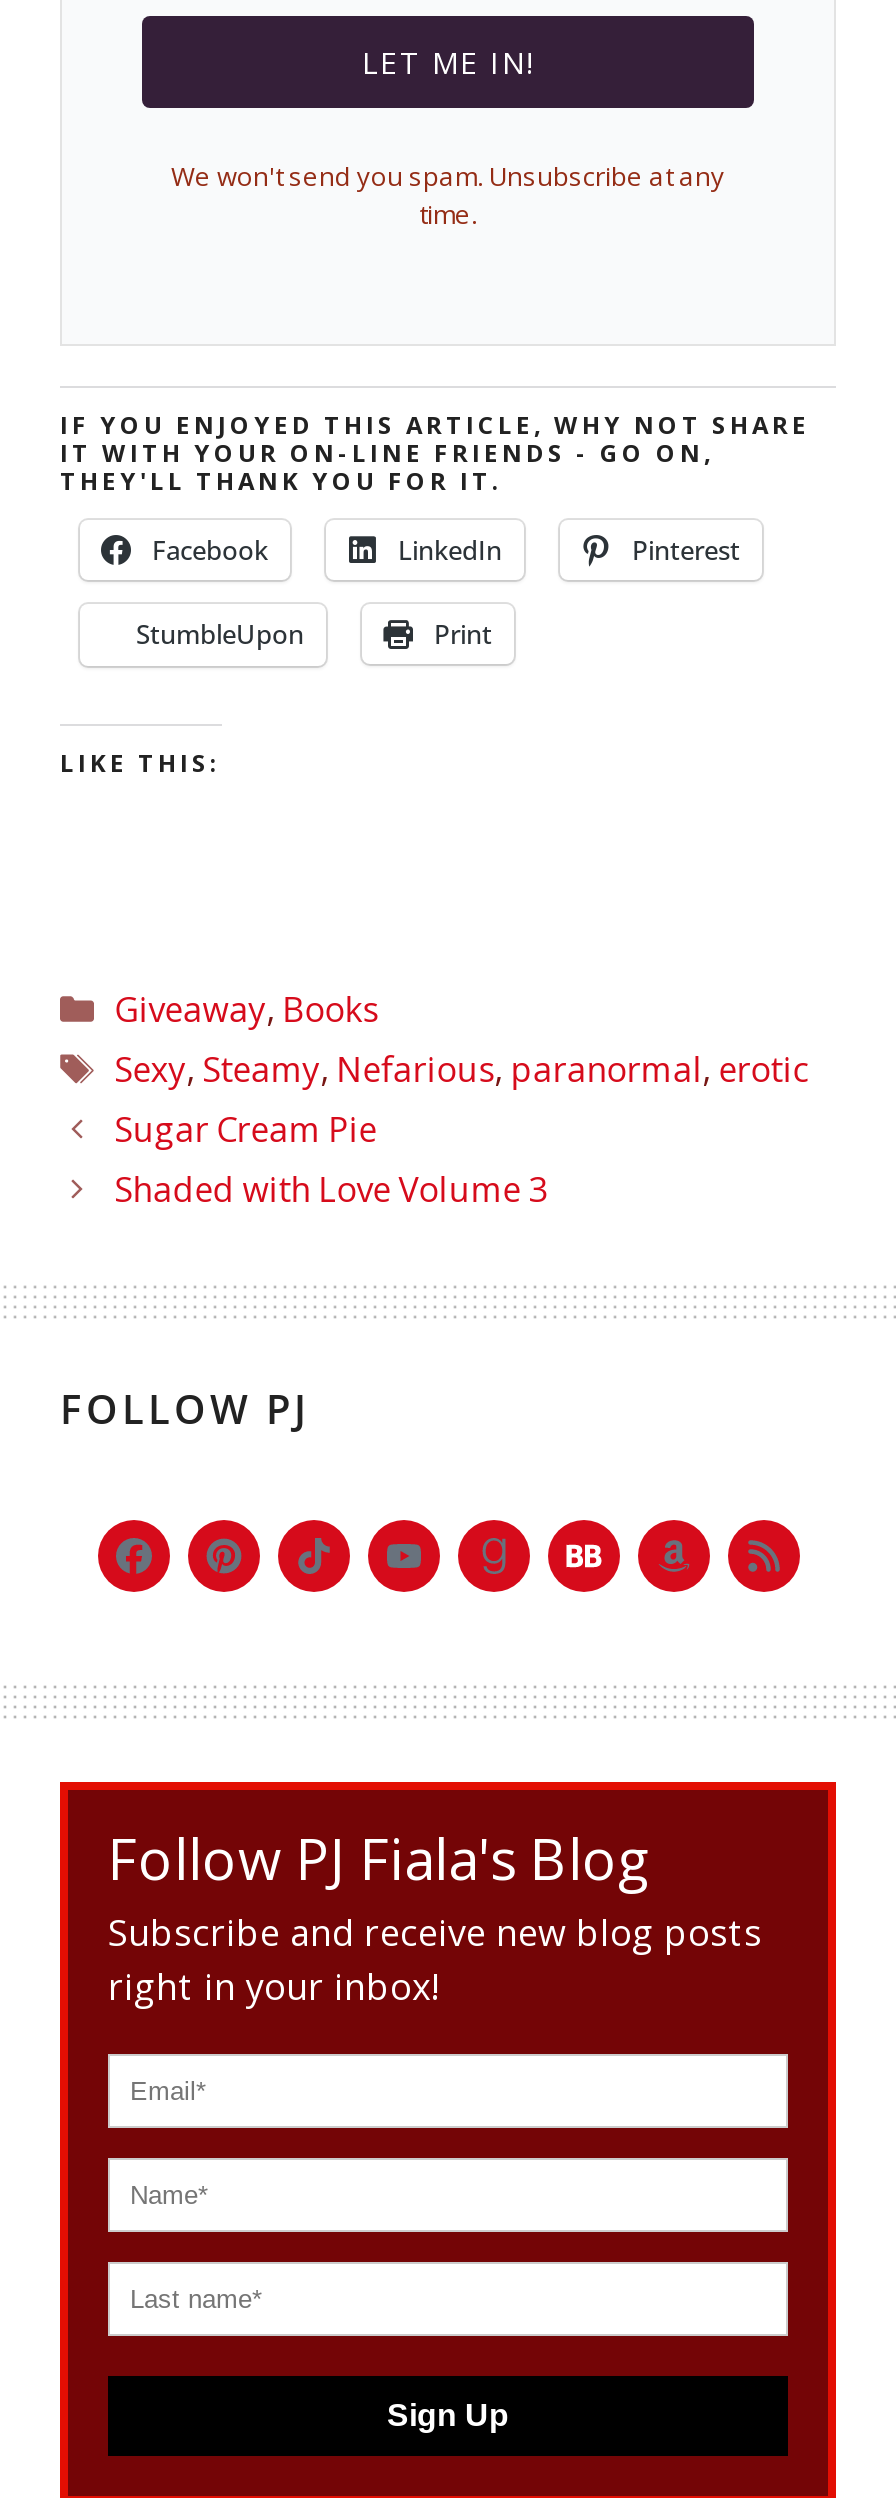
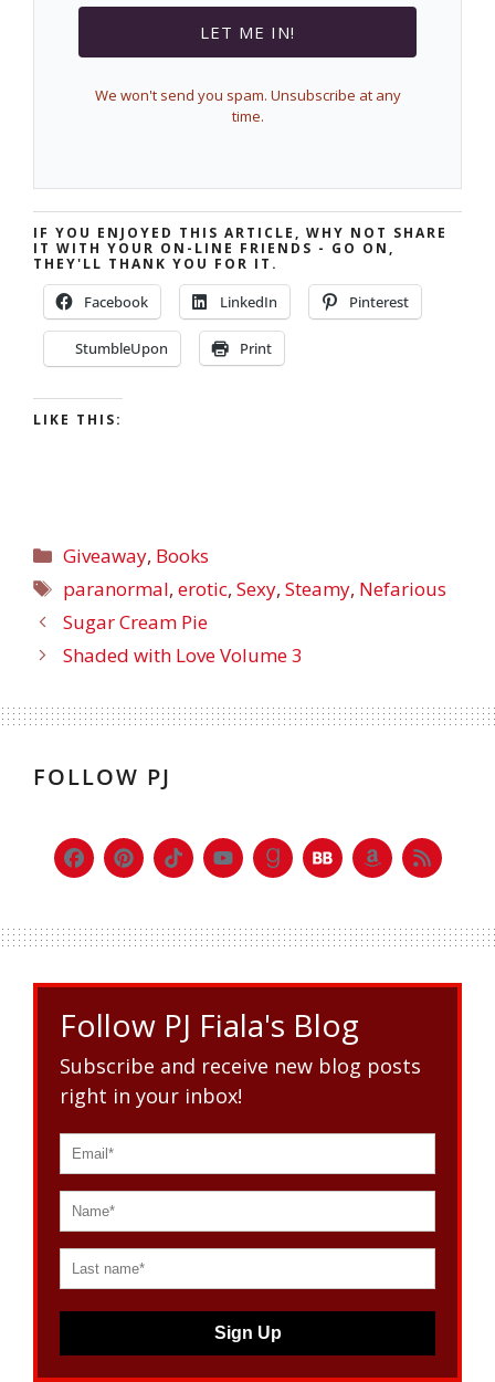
- Sexy, Steamy, Nefarious, paranormal, erotic
+ paranormal, erotic, Sexy, Steamy, Nefarious
